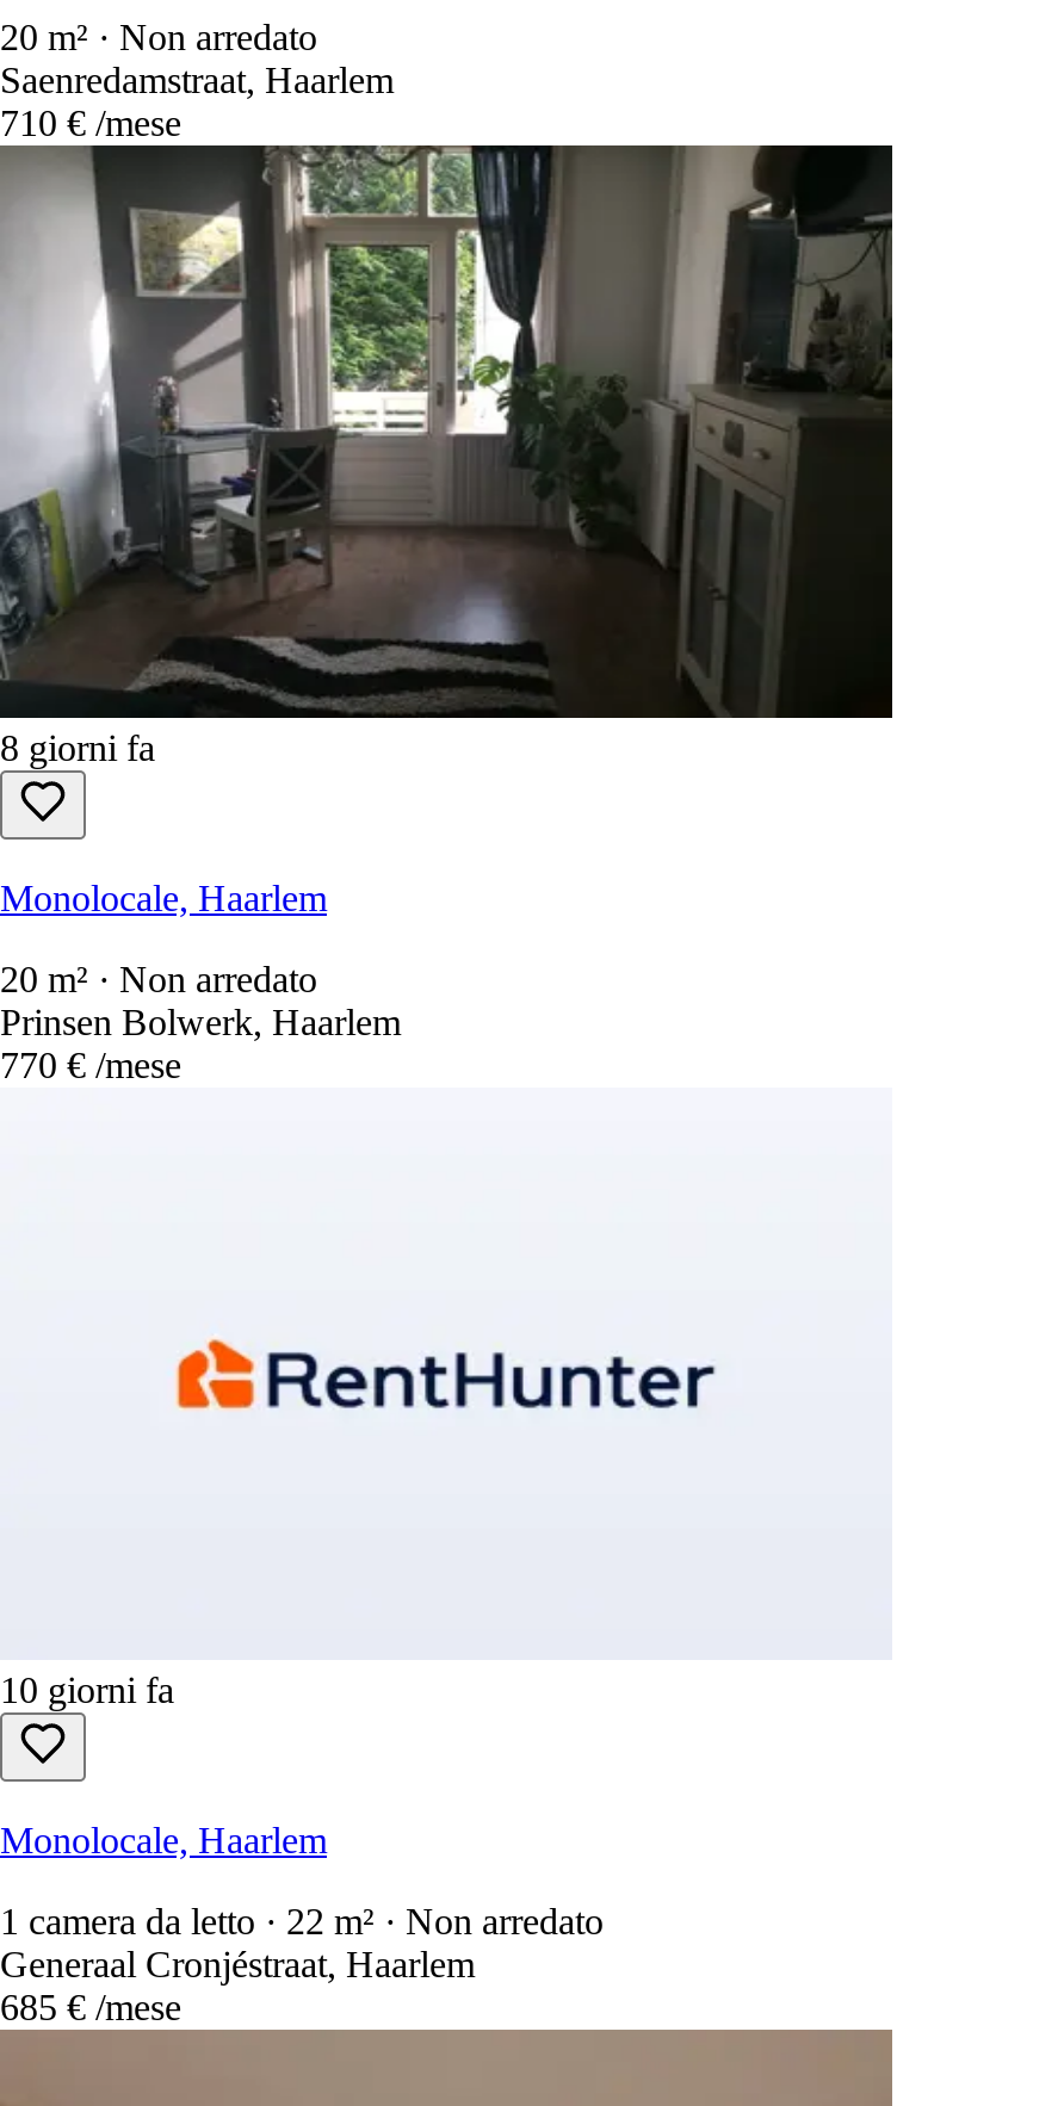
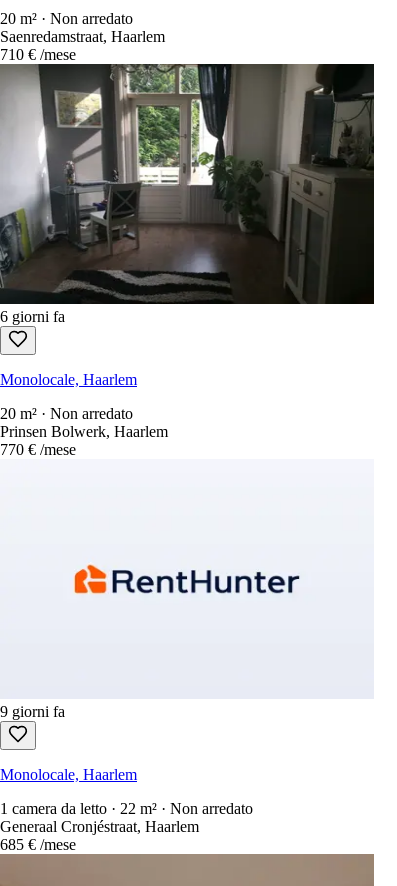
- 8 giorni fa
+ 6 giorni fa

- 10 giorni fa
+ 9 giorni fa
